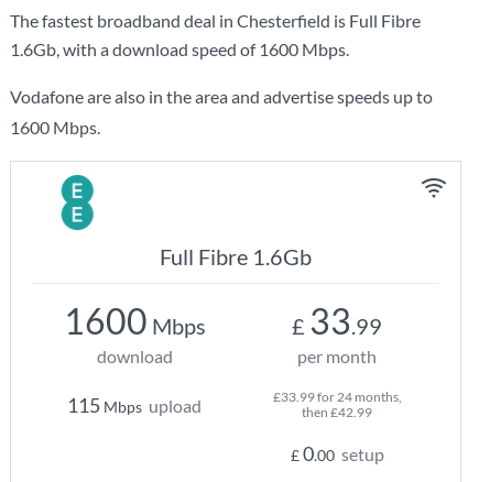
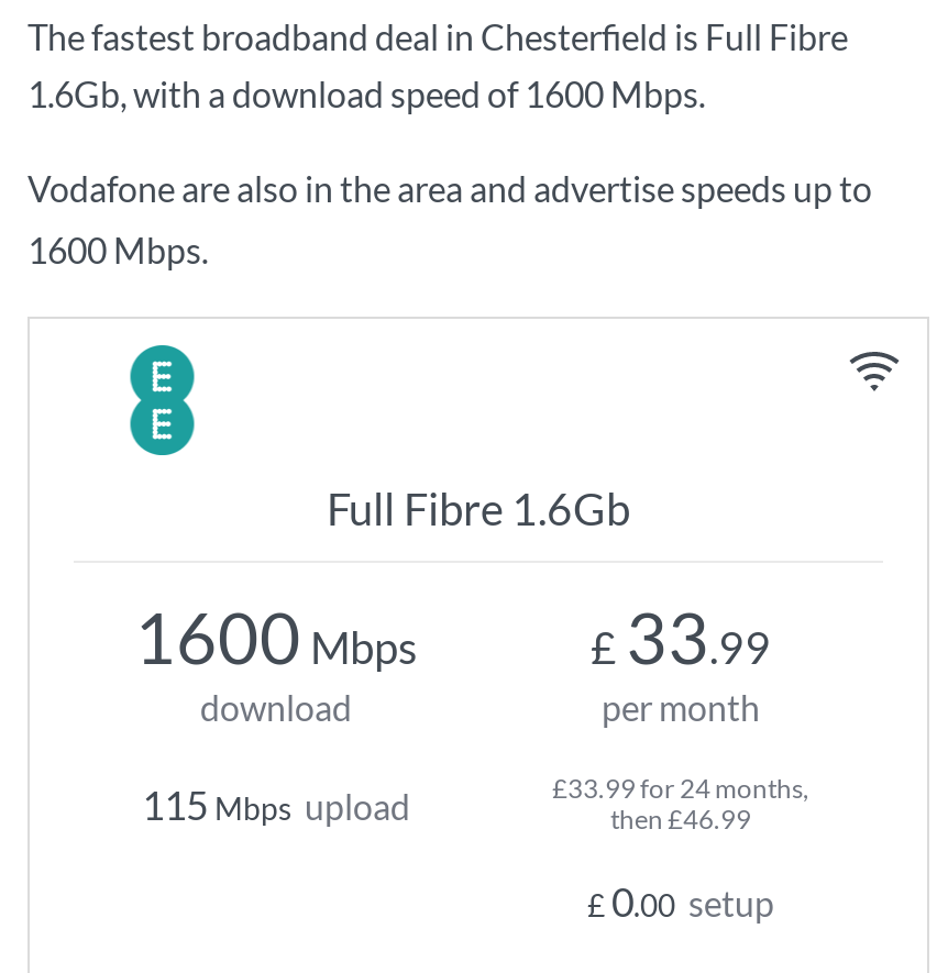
- then £42.99
+ then £46.99
